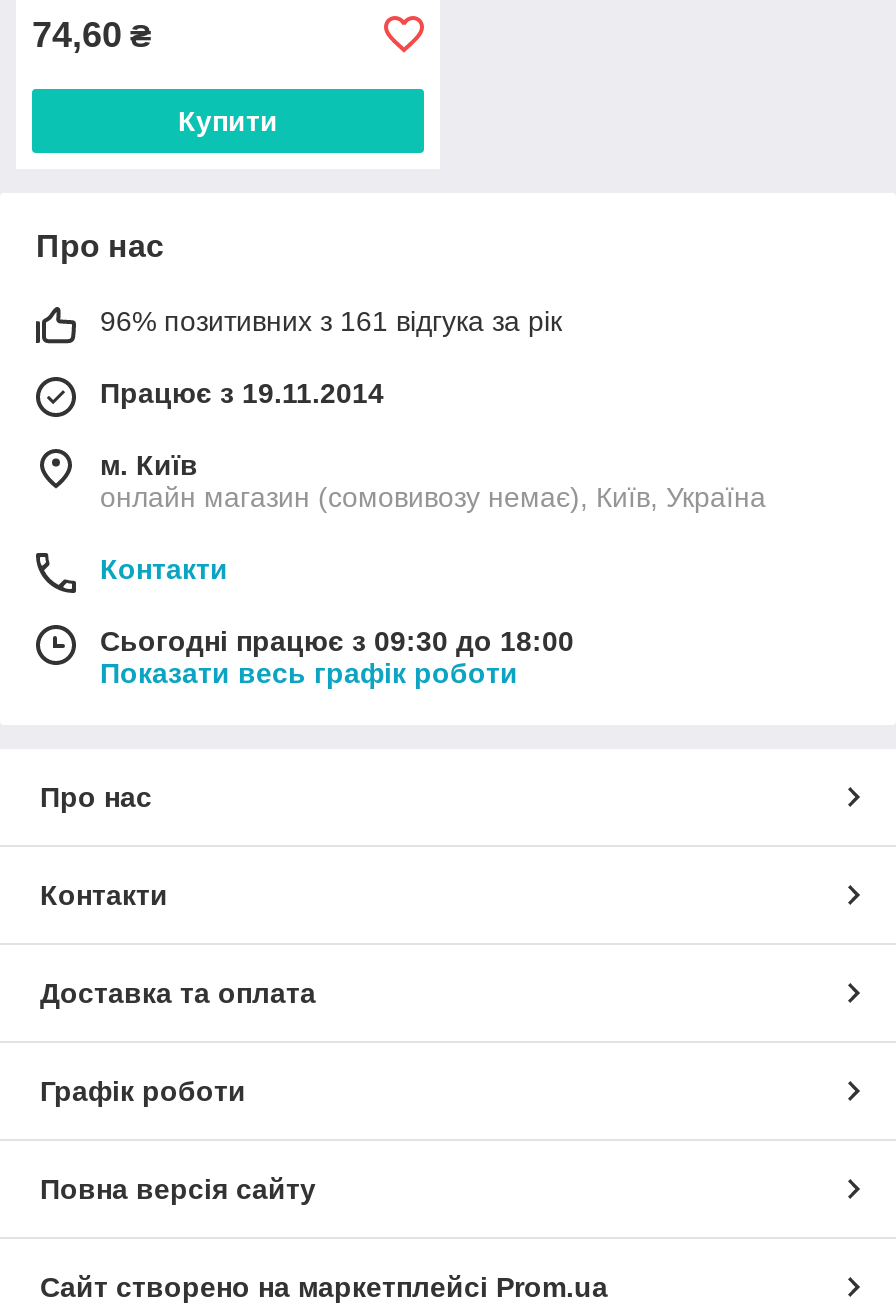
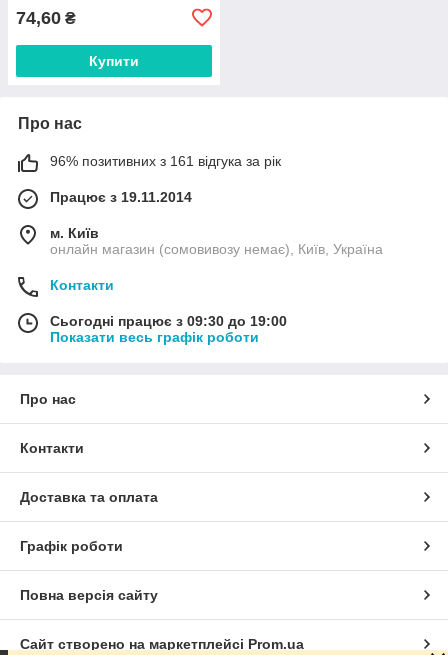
- Сьогодні працює з 09:30 до 18:00
+ Сьогодні працює з 09:30 до 19:00
